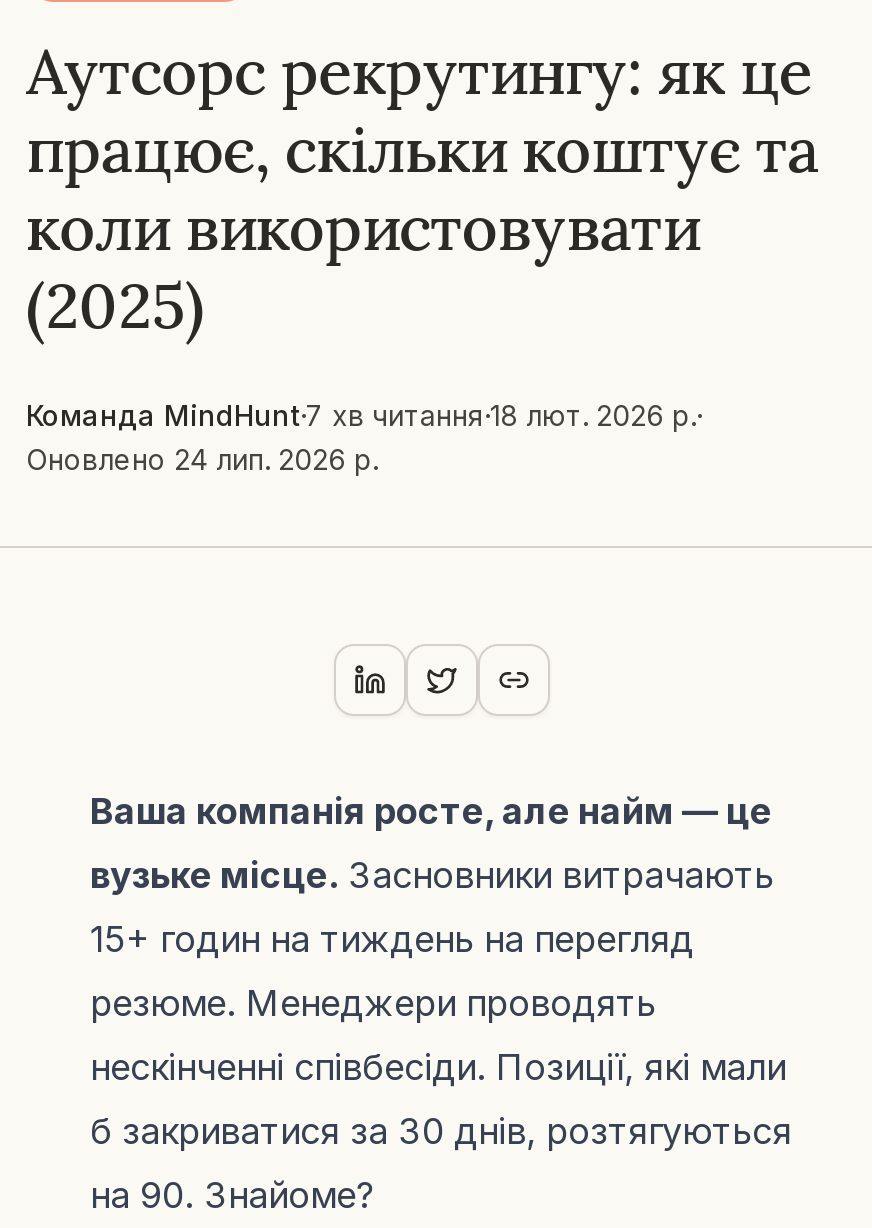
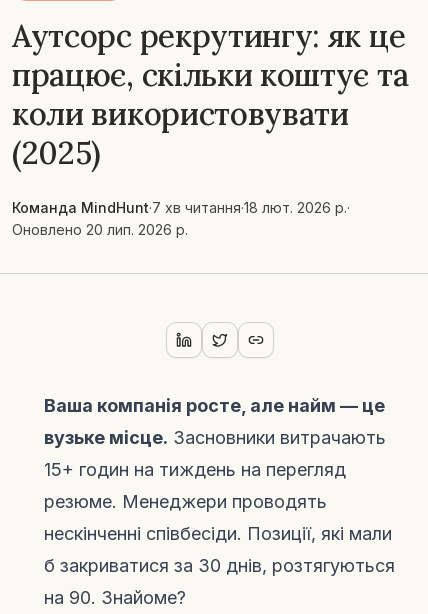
- Оновлено 24 лип. 2026 р.
+ Оновлено 20 лип. 2026 р.
